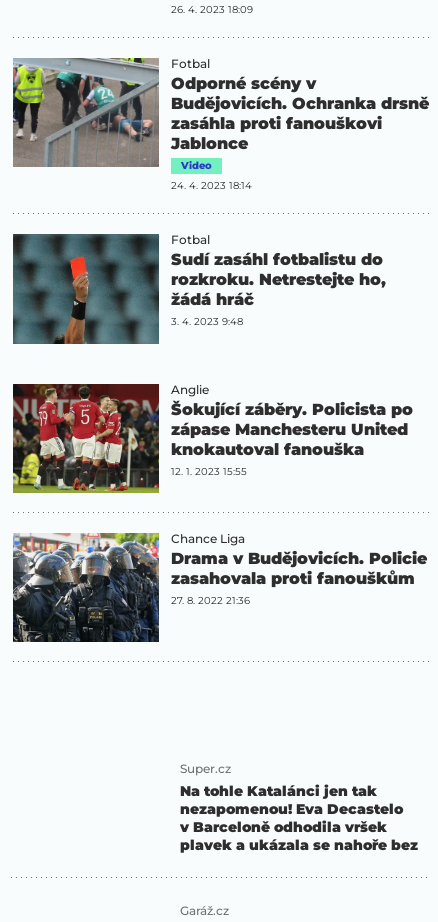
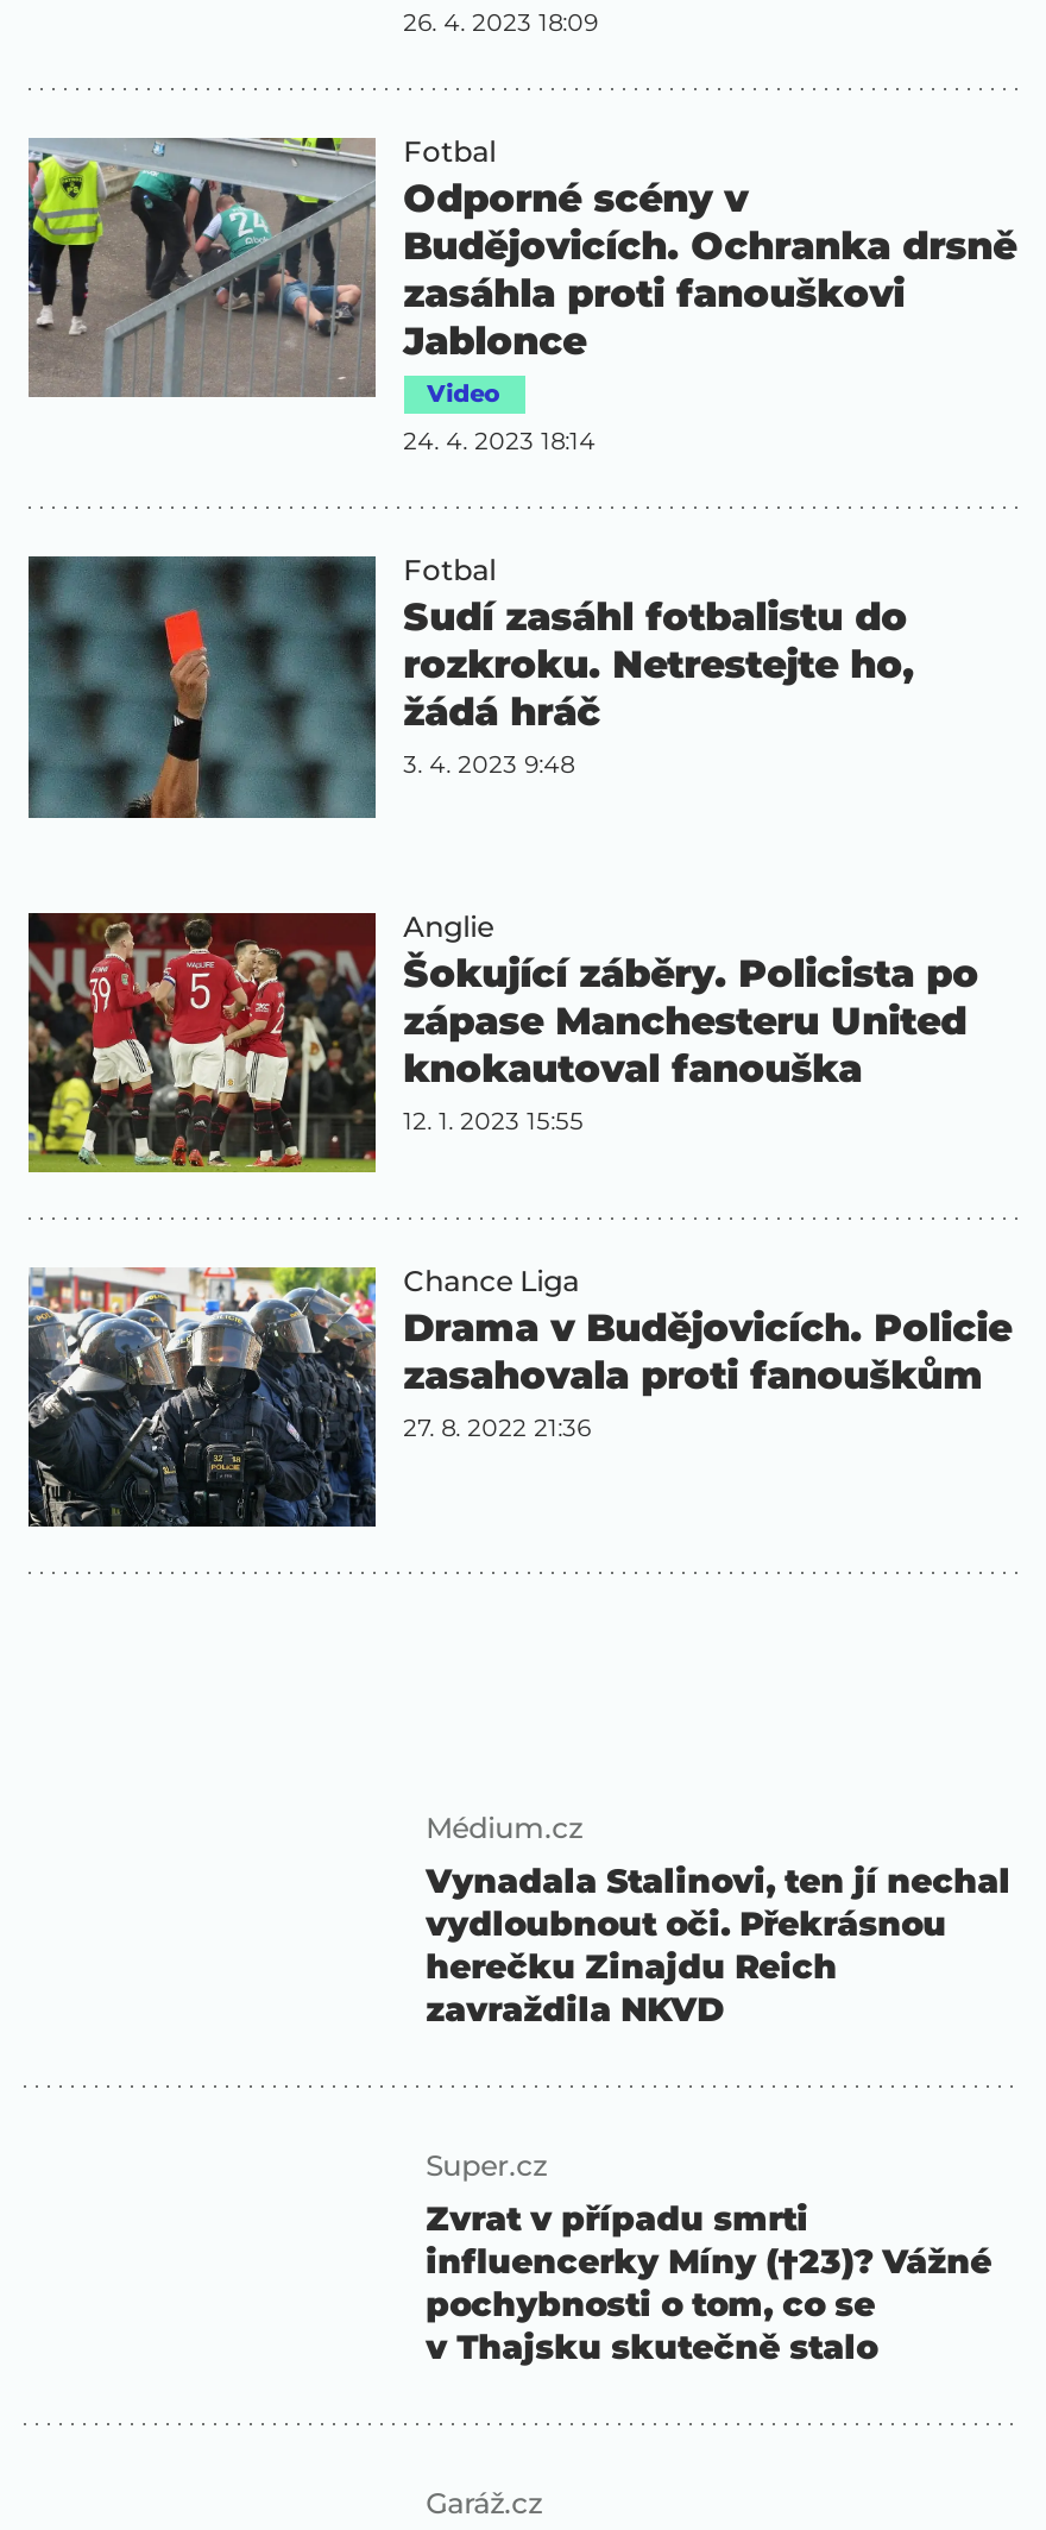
+ Médium.cz
+ Vynadala Stalinovi, ten jí nechal
+ vydloubnout oči. Překrásnou
+ herečku Zinajdu Reich
+ zavraždila NKVD

- Na tohle Katalánci jen tak
- nezapomenou! Eva Decastelo
- v Barceloně odhodila vršek
- plavek a ukázala se nahoře bez
+ Zvrat v případu smrti
+ influencerky Míny (†23)? Vážné
+ pochybnosti o tom, co se
+ v Thajsku skutečně stalo
